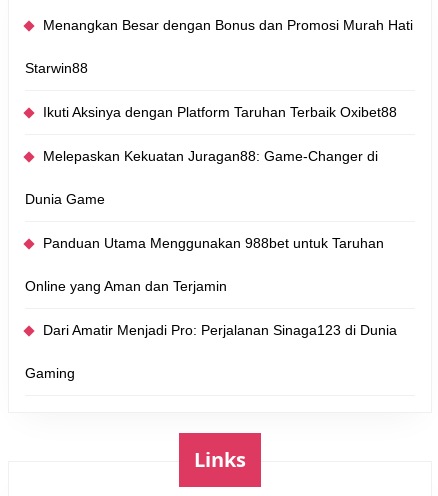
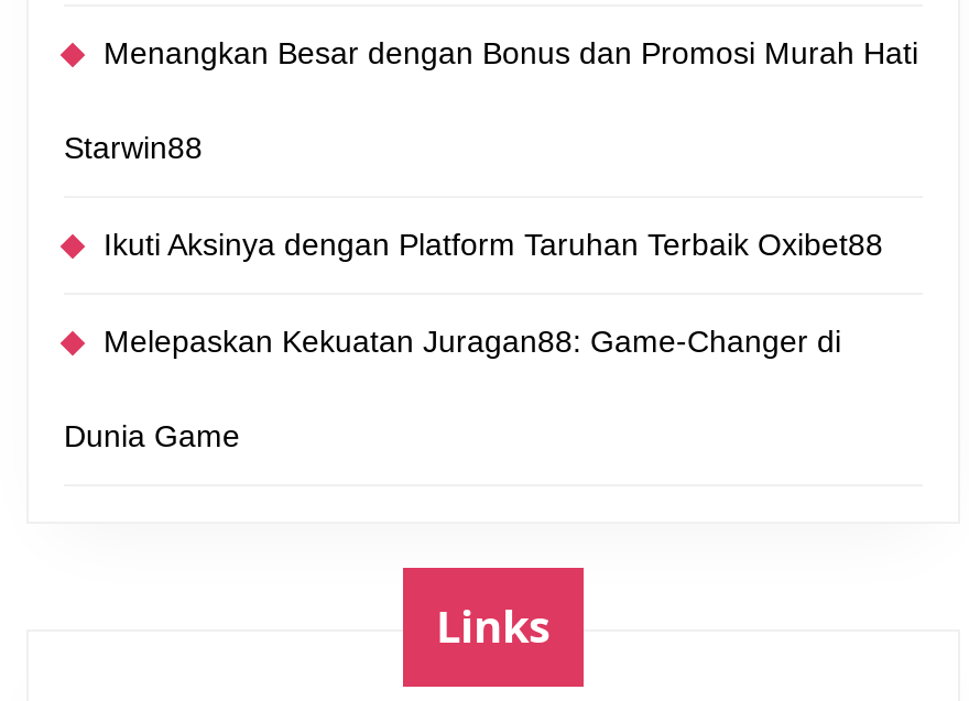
- Panduan Utama Menggunakan 988bet untuk Taruhan
- Online yang Aman dan Terjamin
- Dari Amatir Menjadi Pro: Perjalanan Sinaga123 di Dunia
- Gaming
